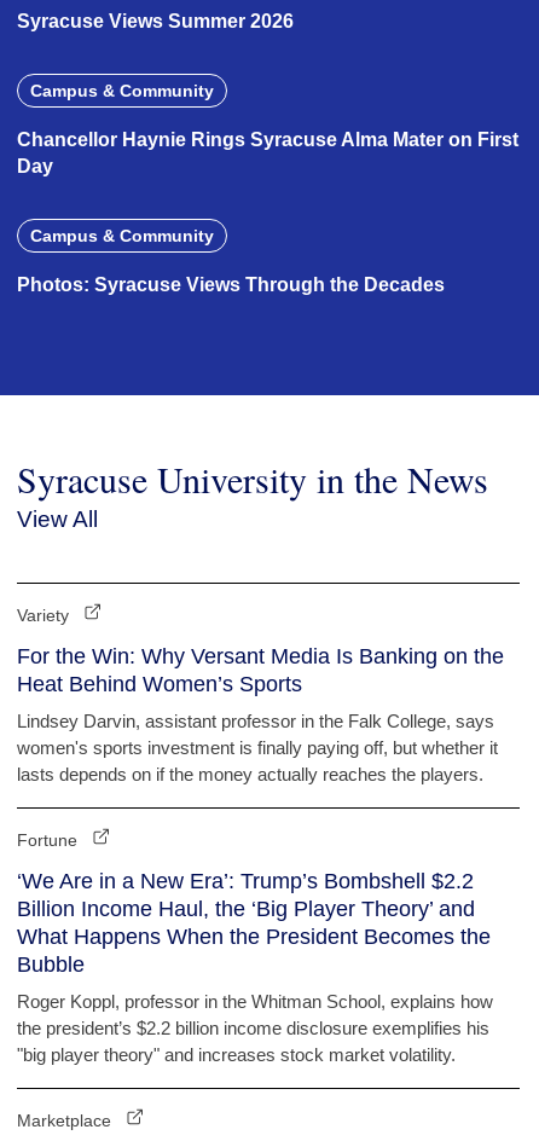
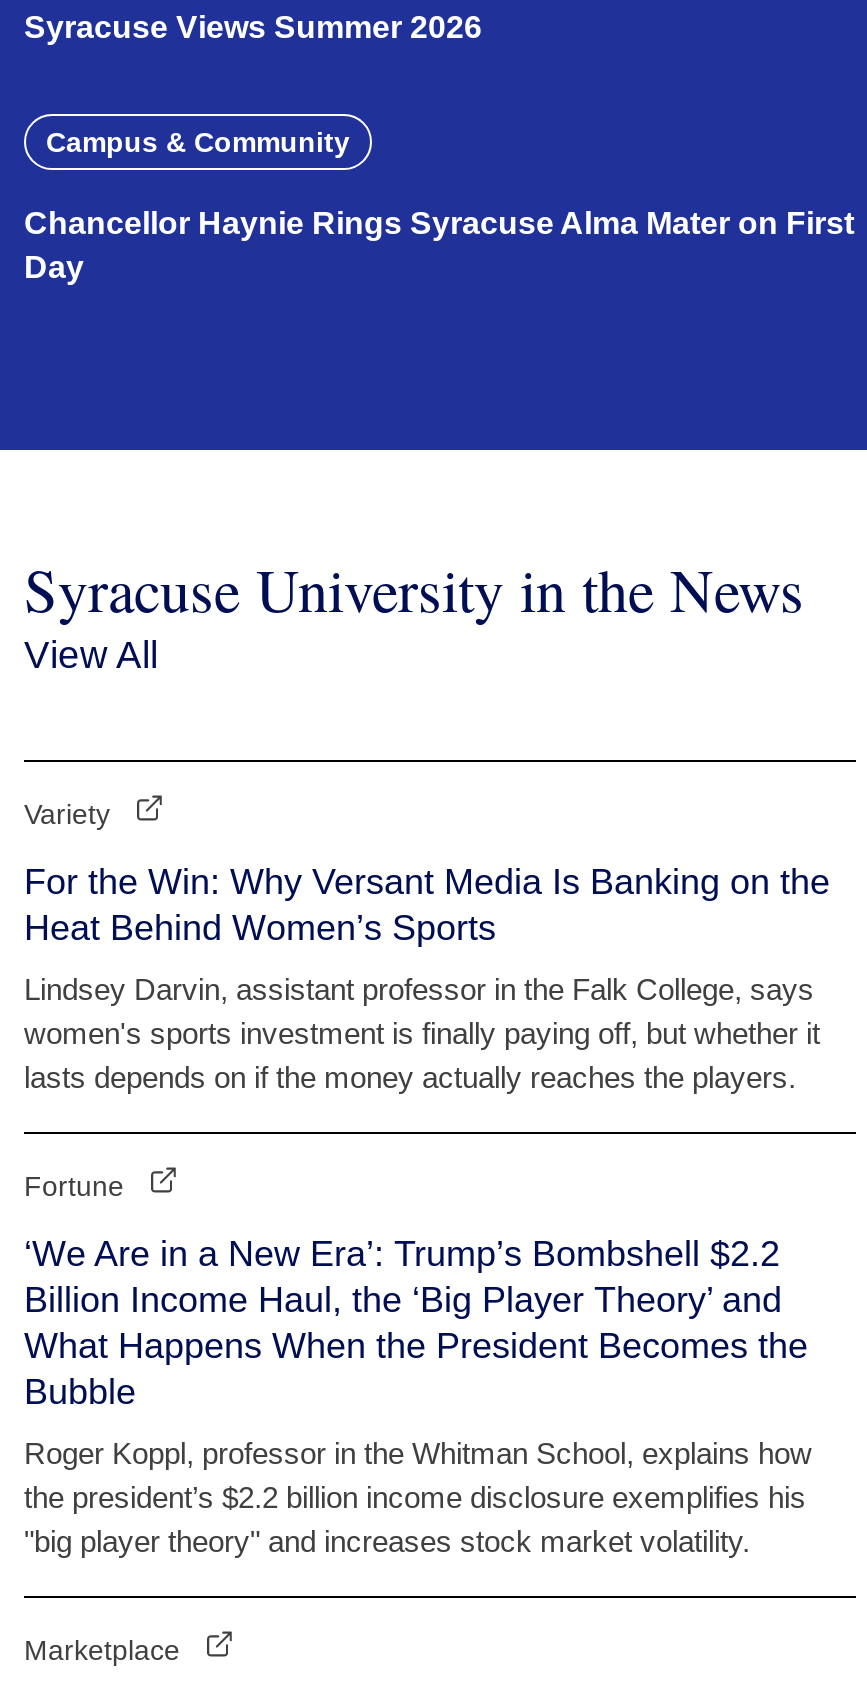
- Campus & Community
- Photos: Syracuse Views Through the Decades
